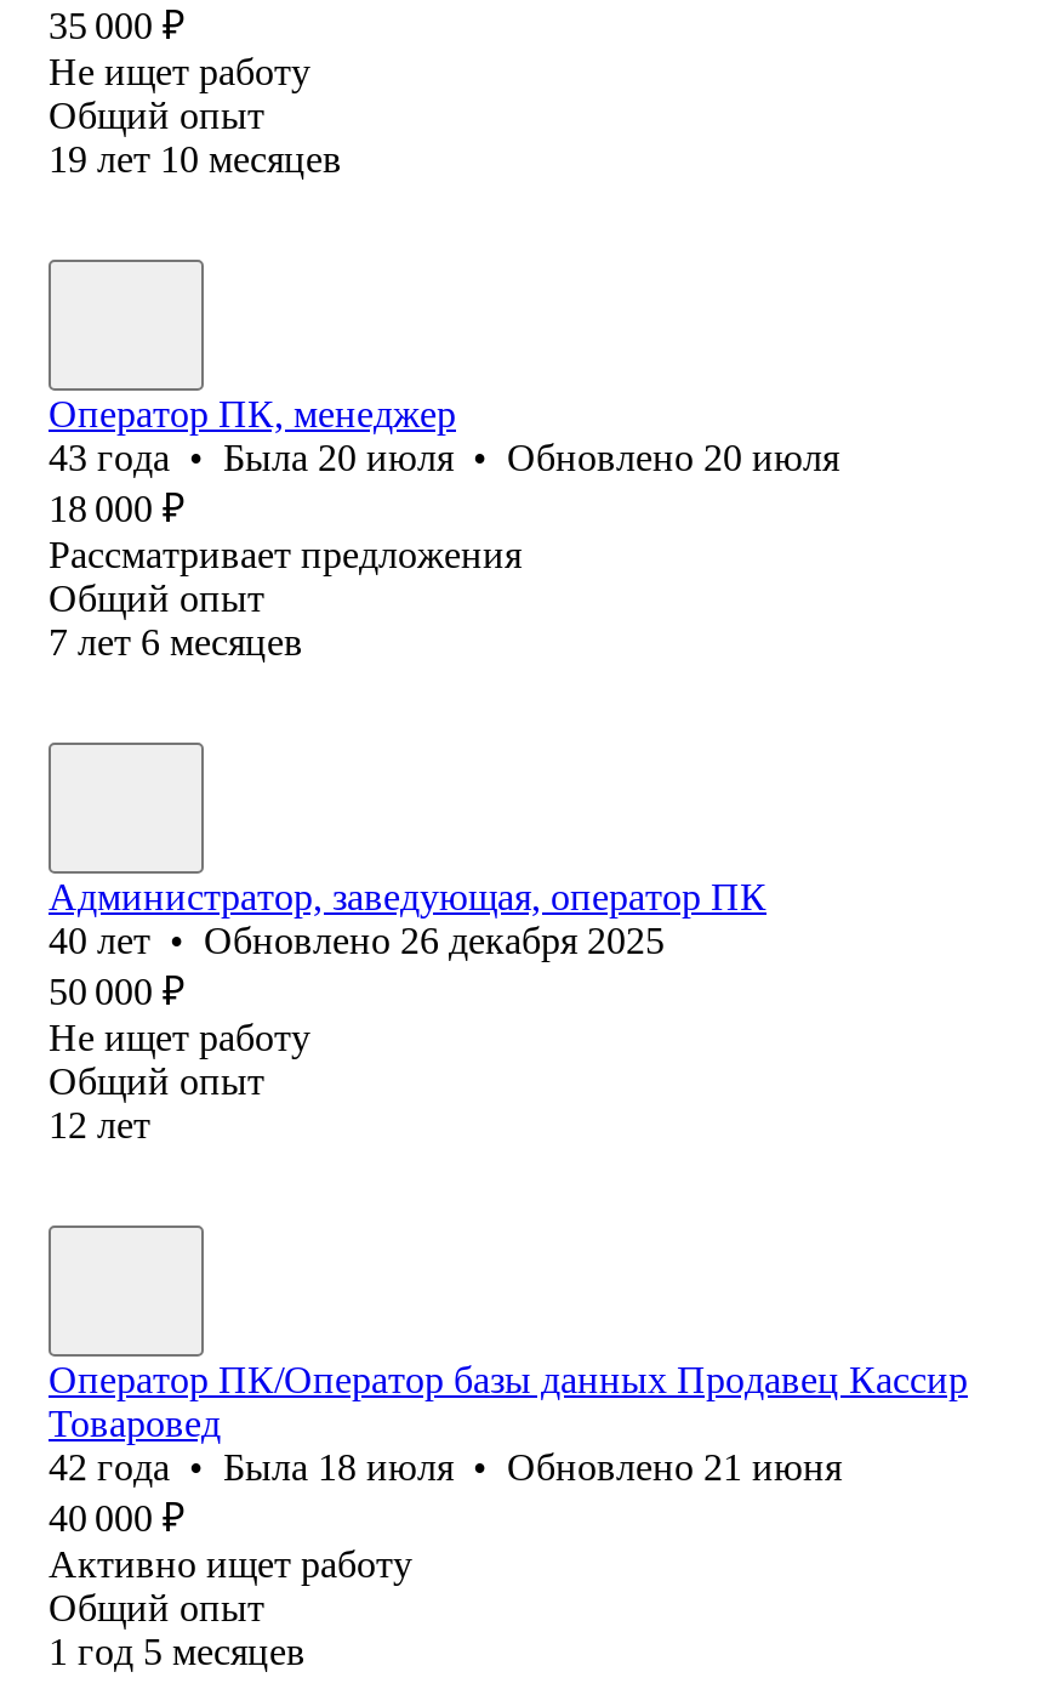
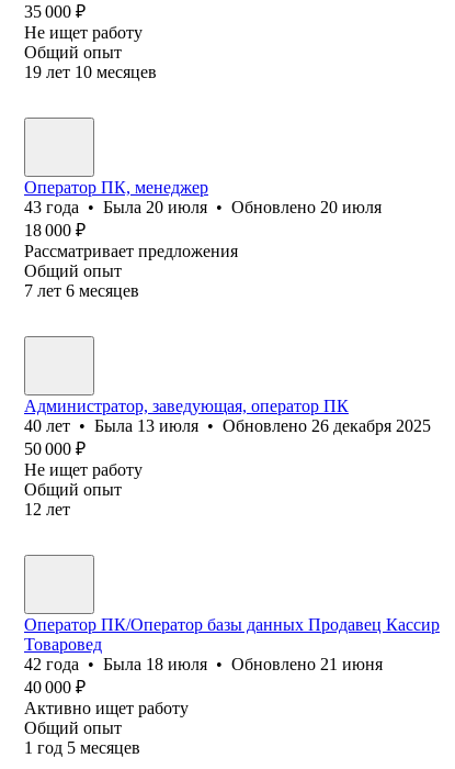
- 40 лет • Обновлено 26 декабря 2025
+ 40 лет • Была 13 июля • Обновлено 26 декабря 2025
